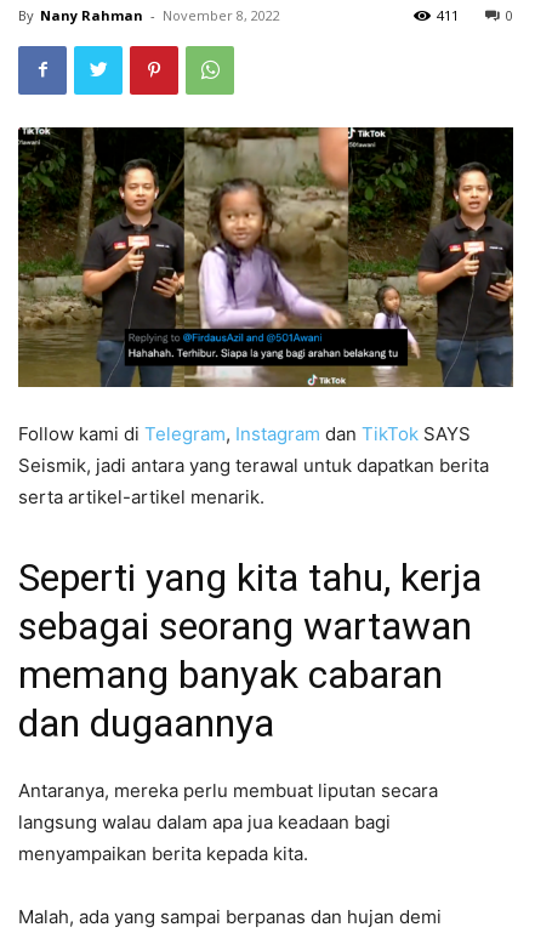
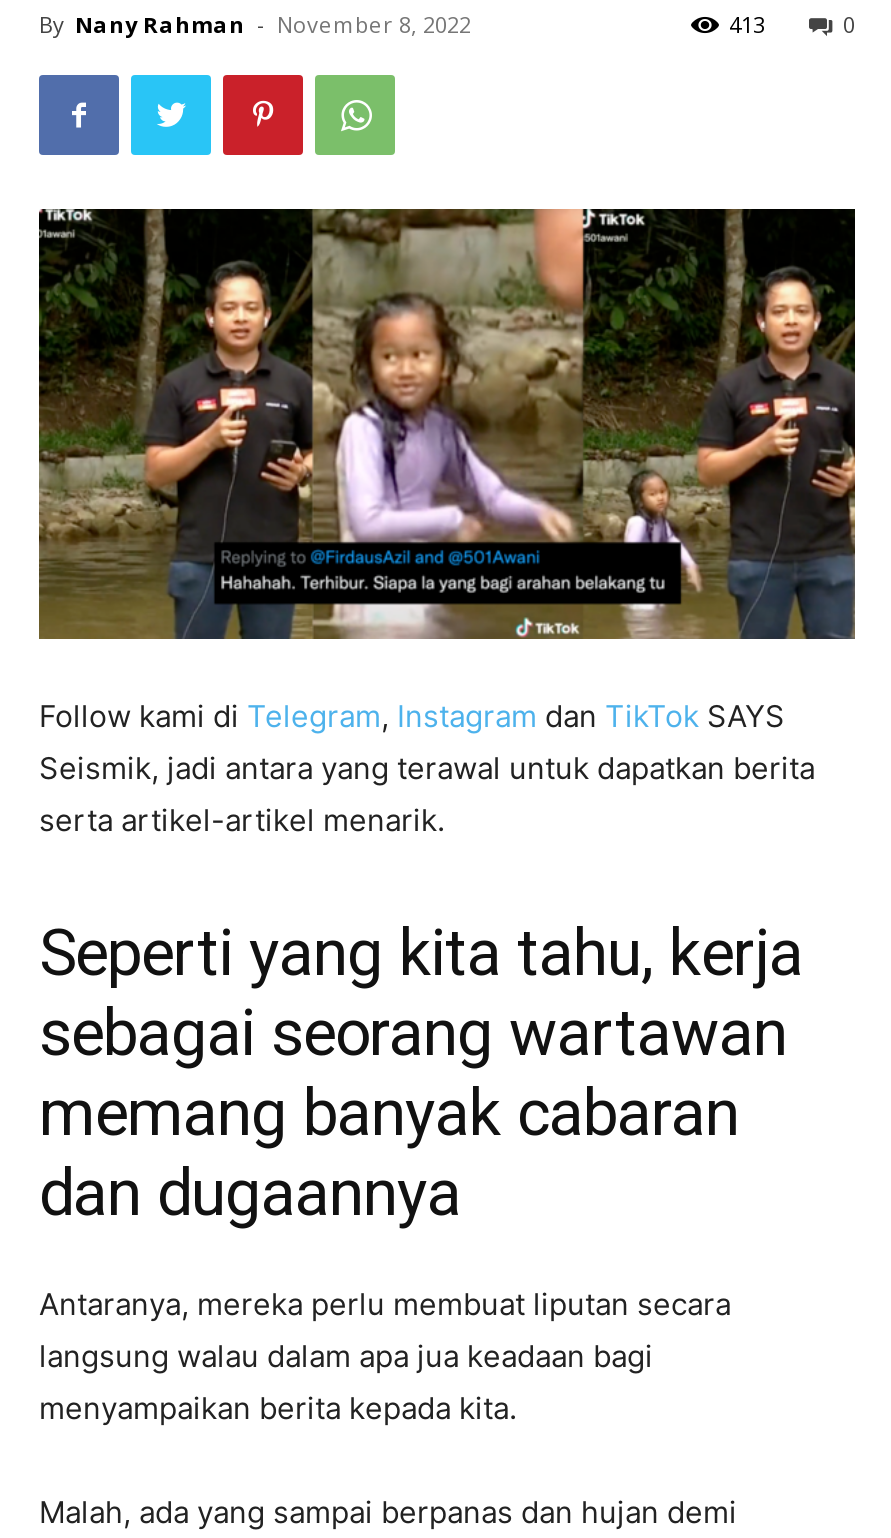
- 411
+ 413
